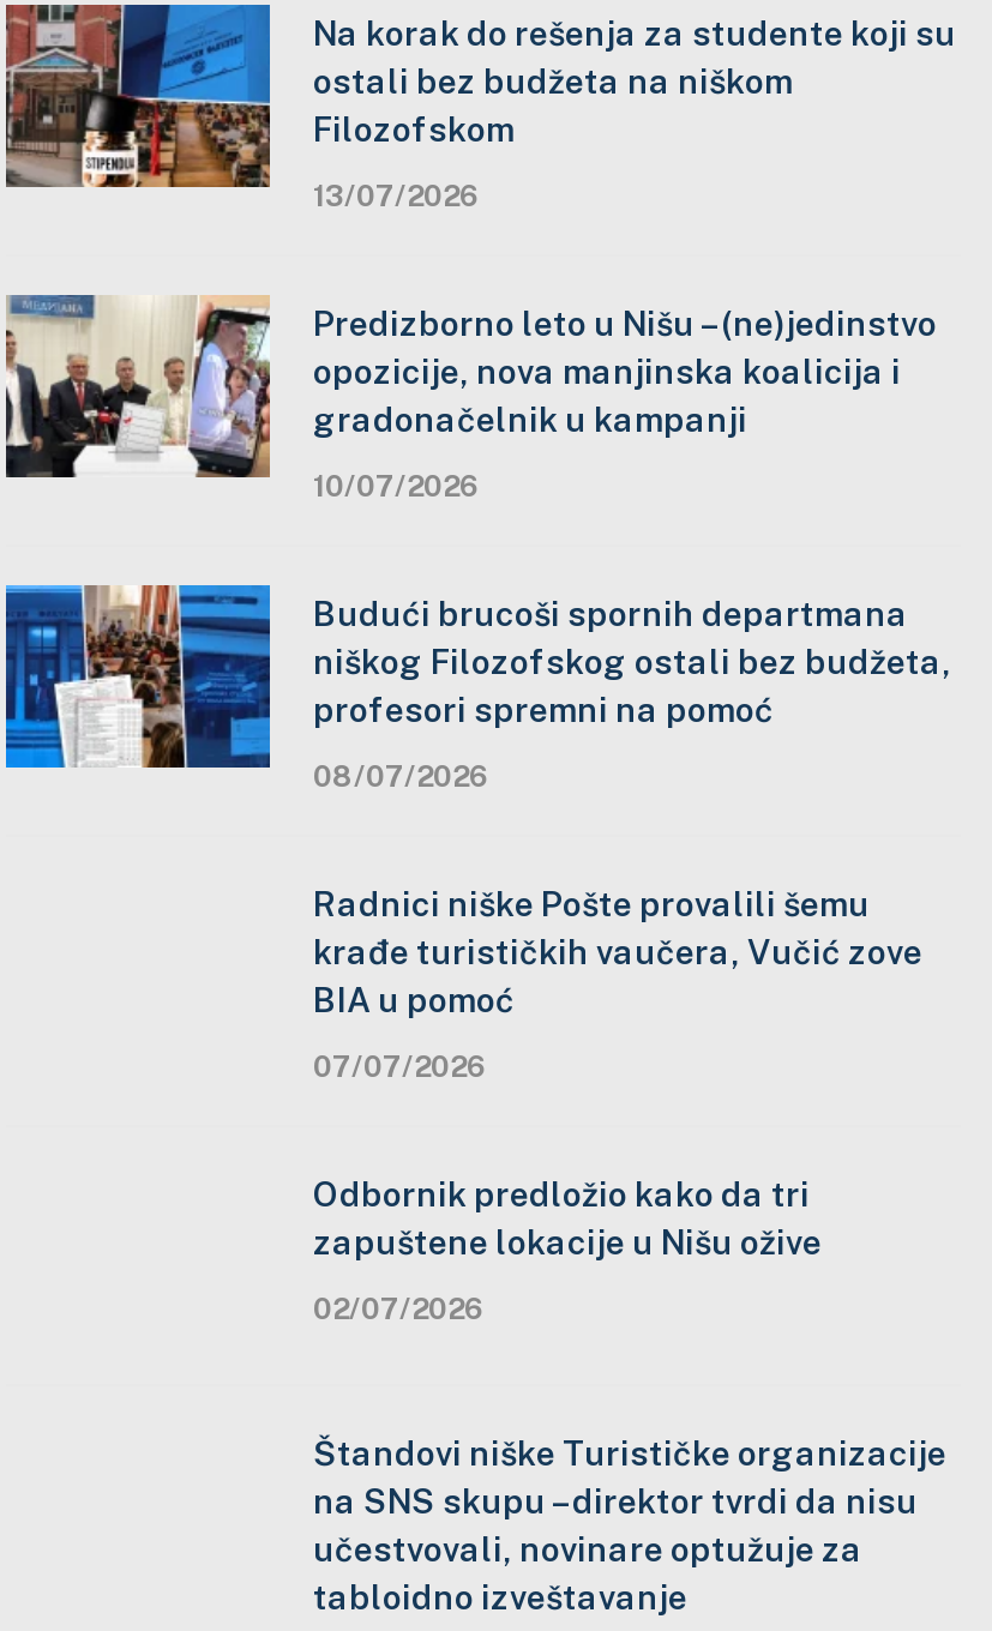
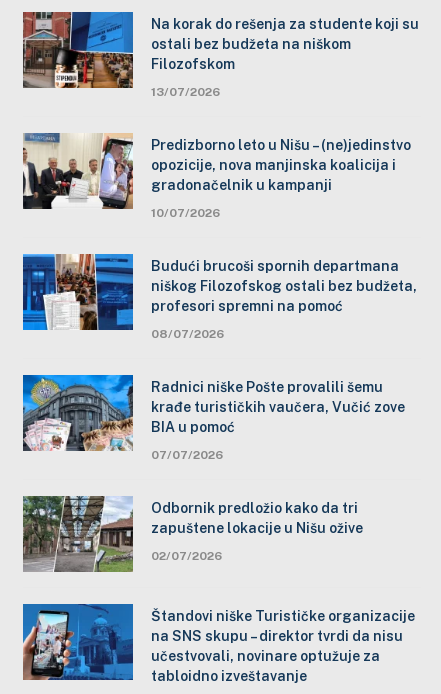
+ [image]

+ [image]

+ [image]
